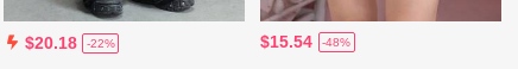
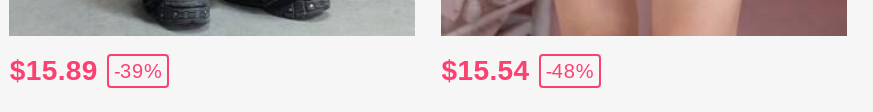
- $20.18
+ $15.89

- -22%
+ -39%
